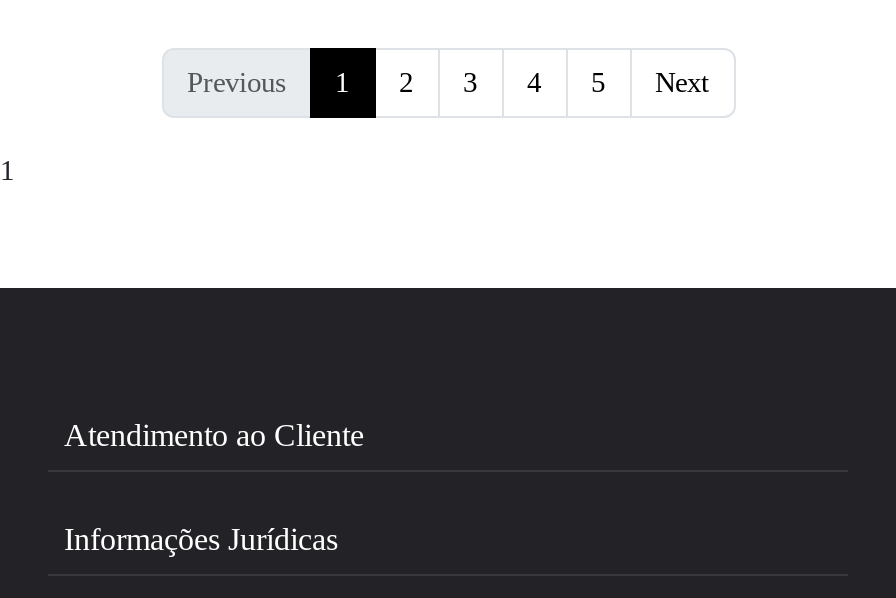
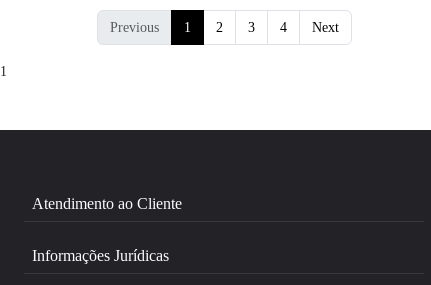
- 5
